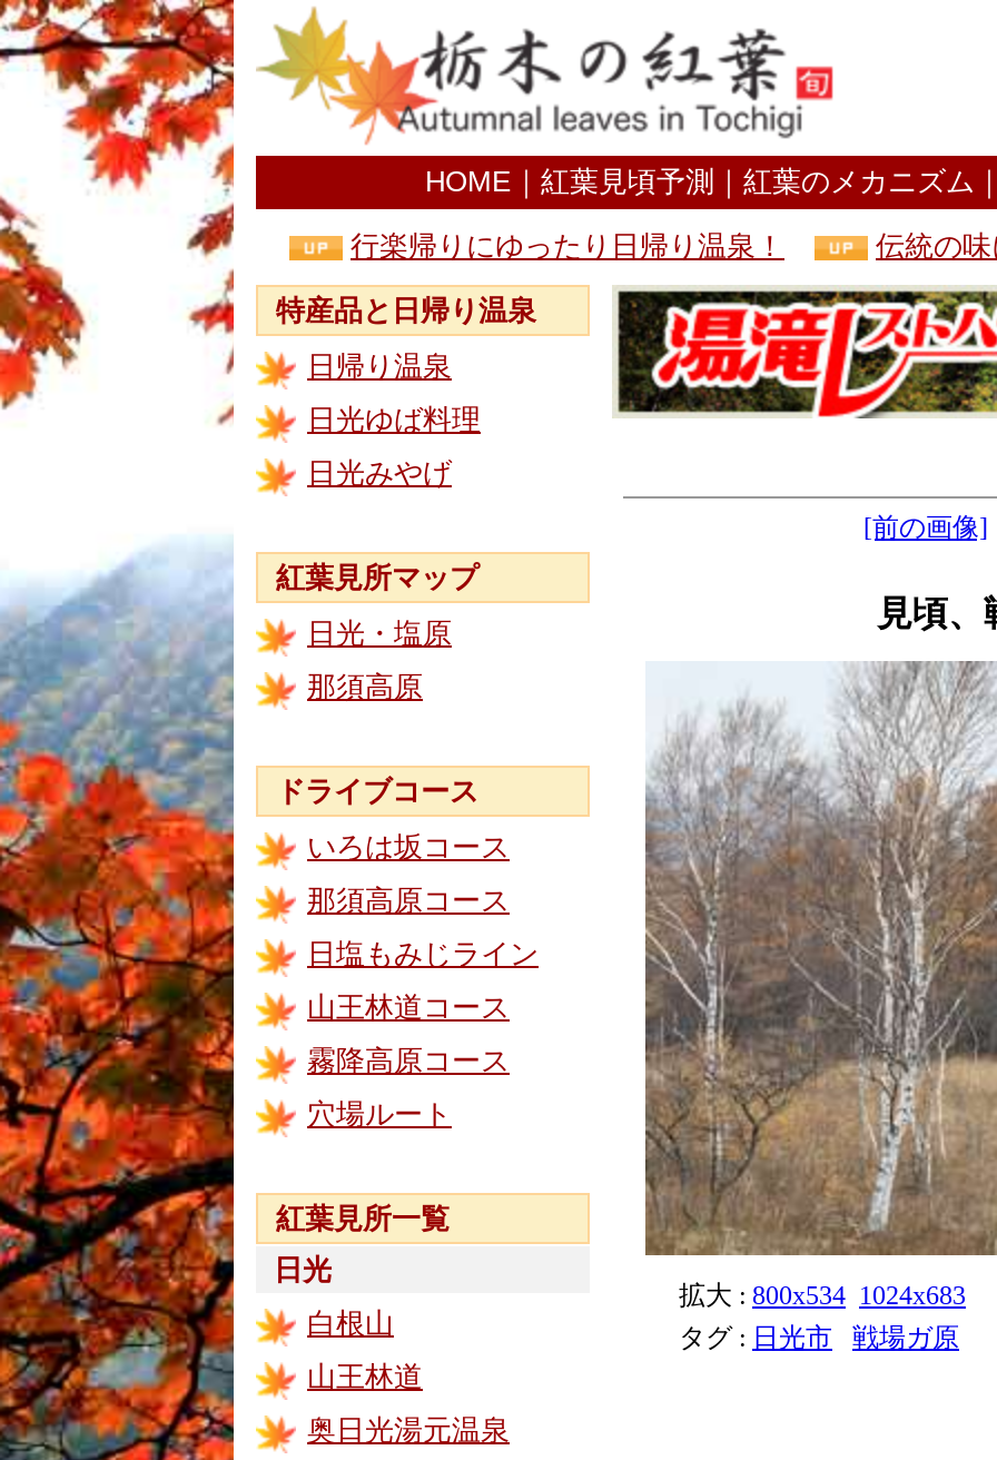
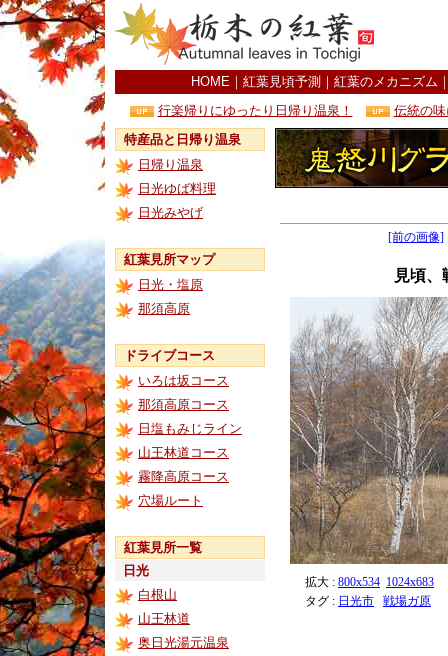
- [image]
+ [image]
